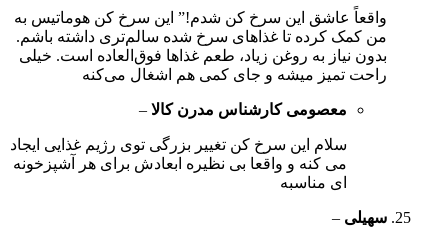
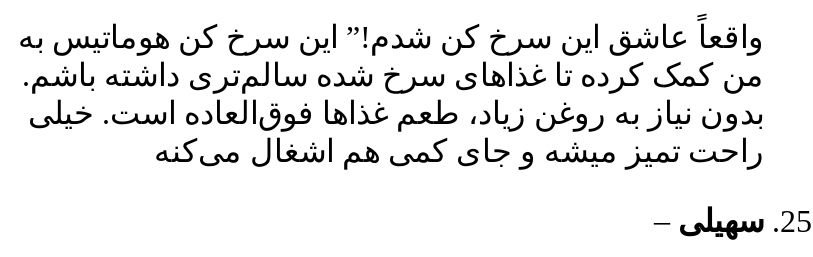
- معصومی کارشناس مدرن کالا –
- سلام این سرخ کن تغییر بزرگی توی رژیم غذایی ایجاد
- می کنه و واقعا بی نظیره ابعادش برای هر آشپزخونه
- ای مناسبه
